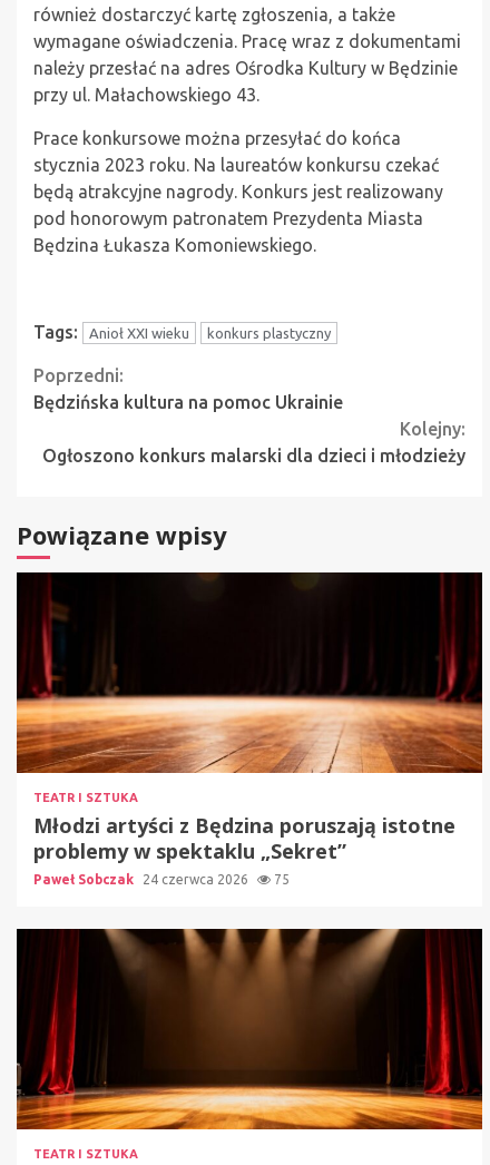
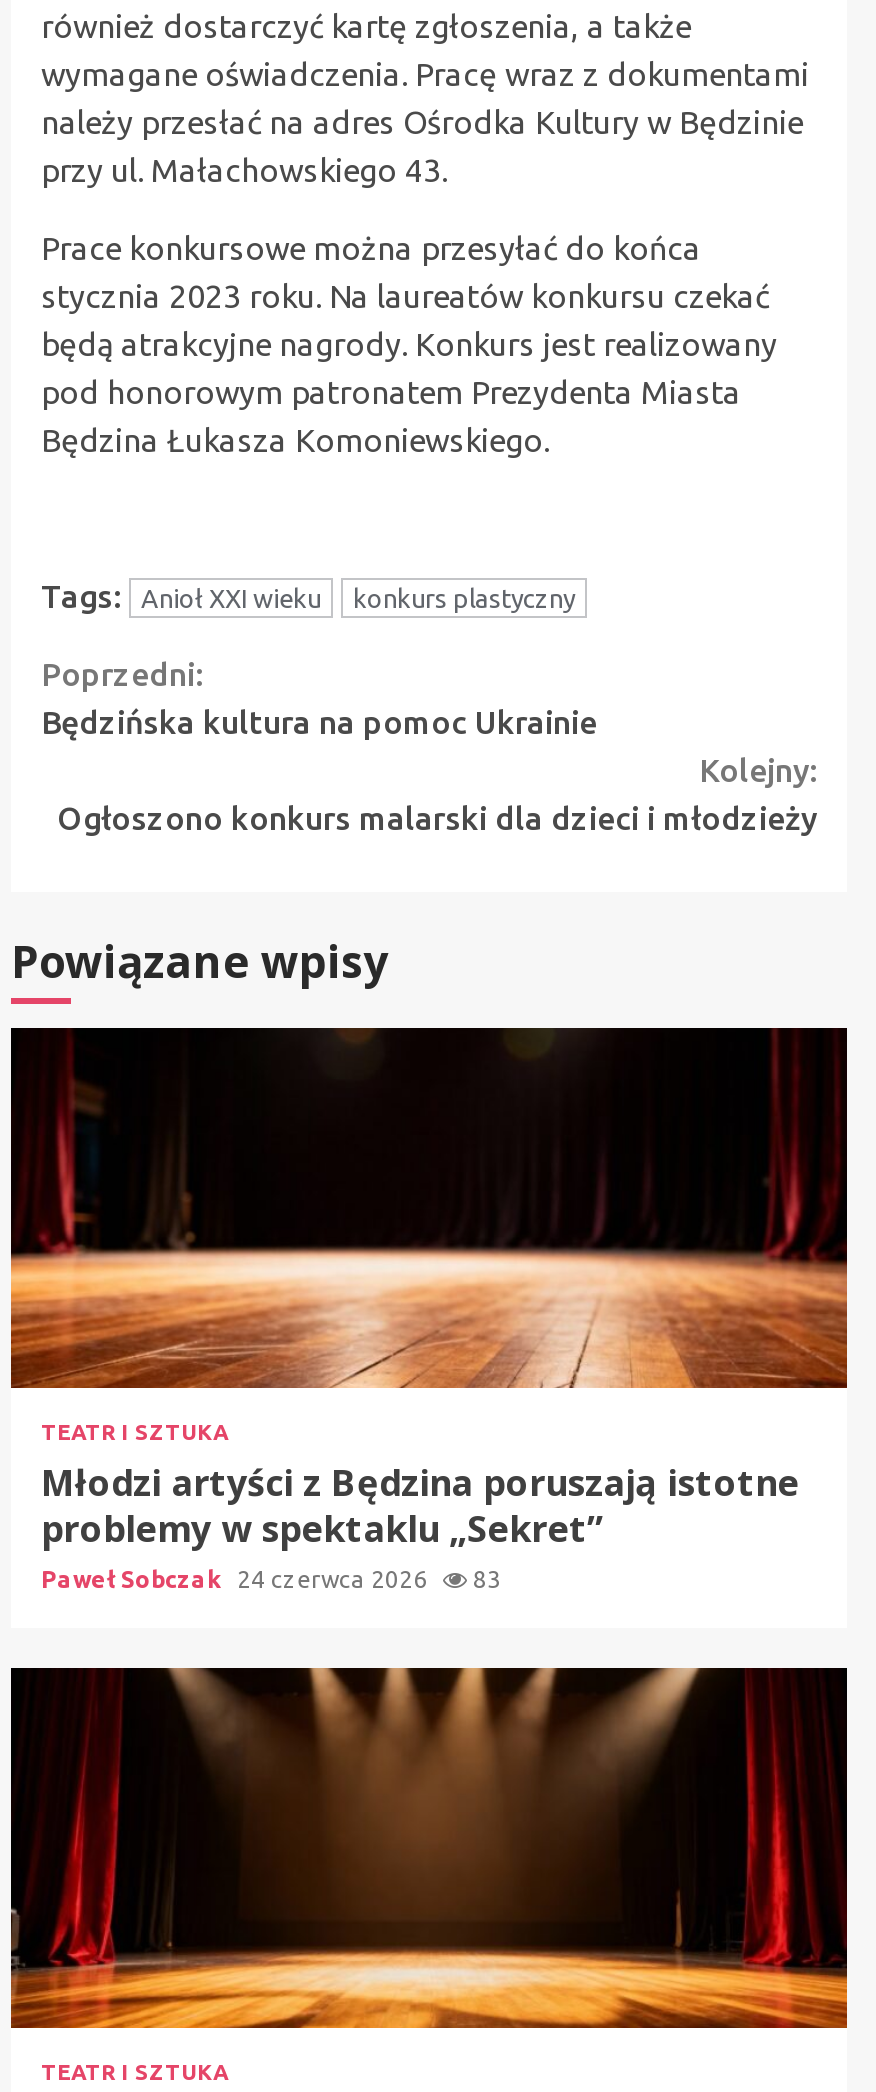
- Paweł Sobczak 24 czerwca 2026 75
+ Paweł Sobczak 24 czerwca 2026 83
